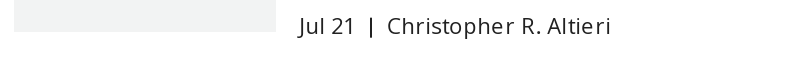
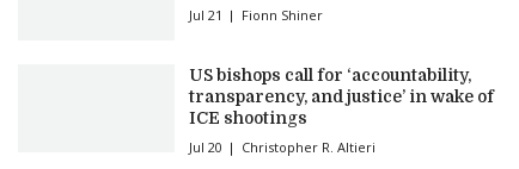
+ Fionn Shiner
+ US bishops call for ‘accountability,
+ transparency, and justice’ in wake of
+ ICE shootings
+ Jul 20
